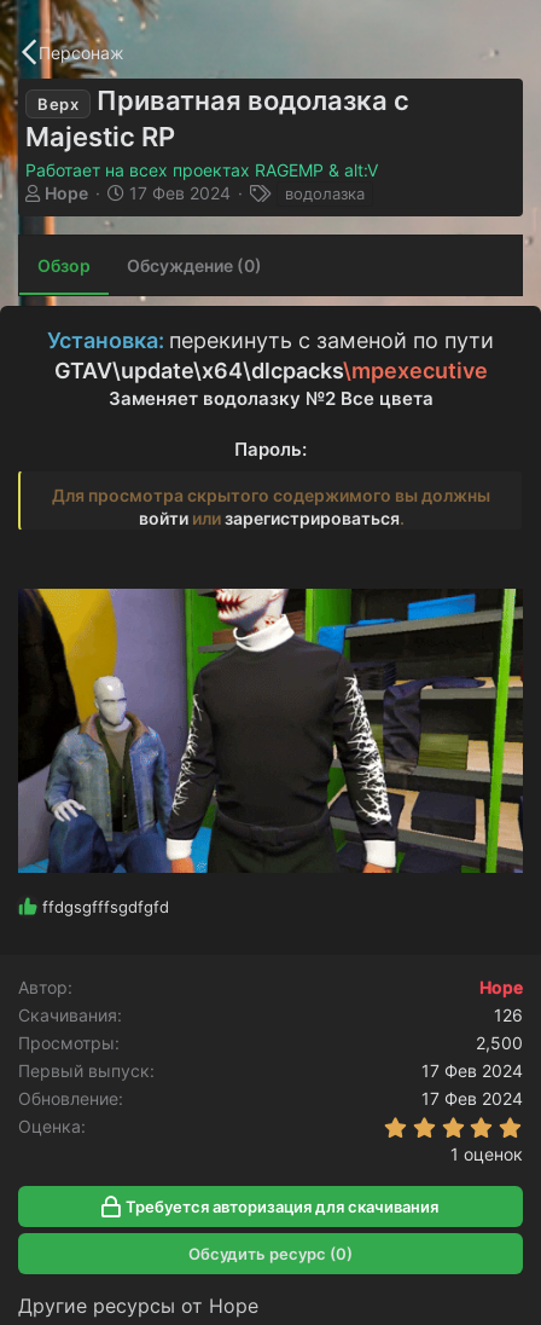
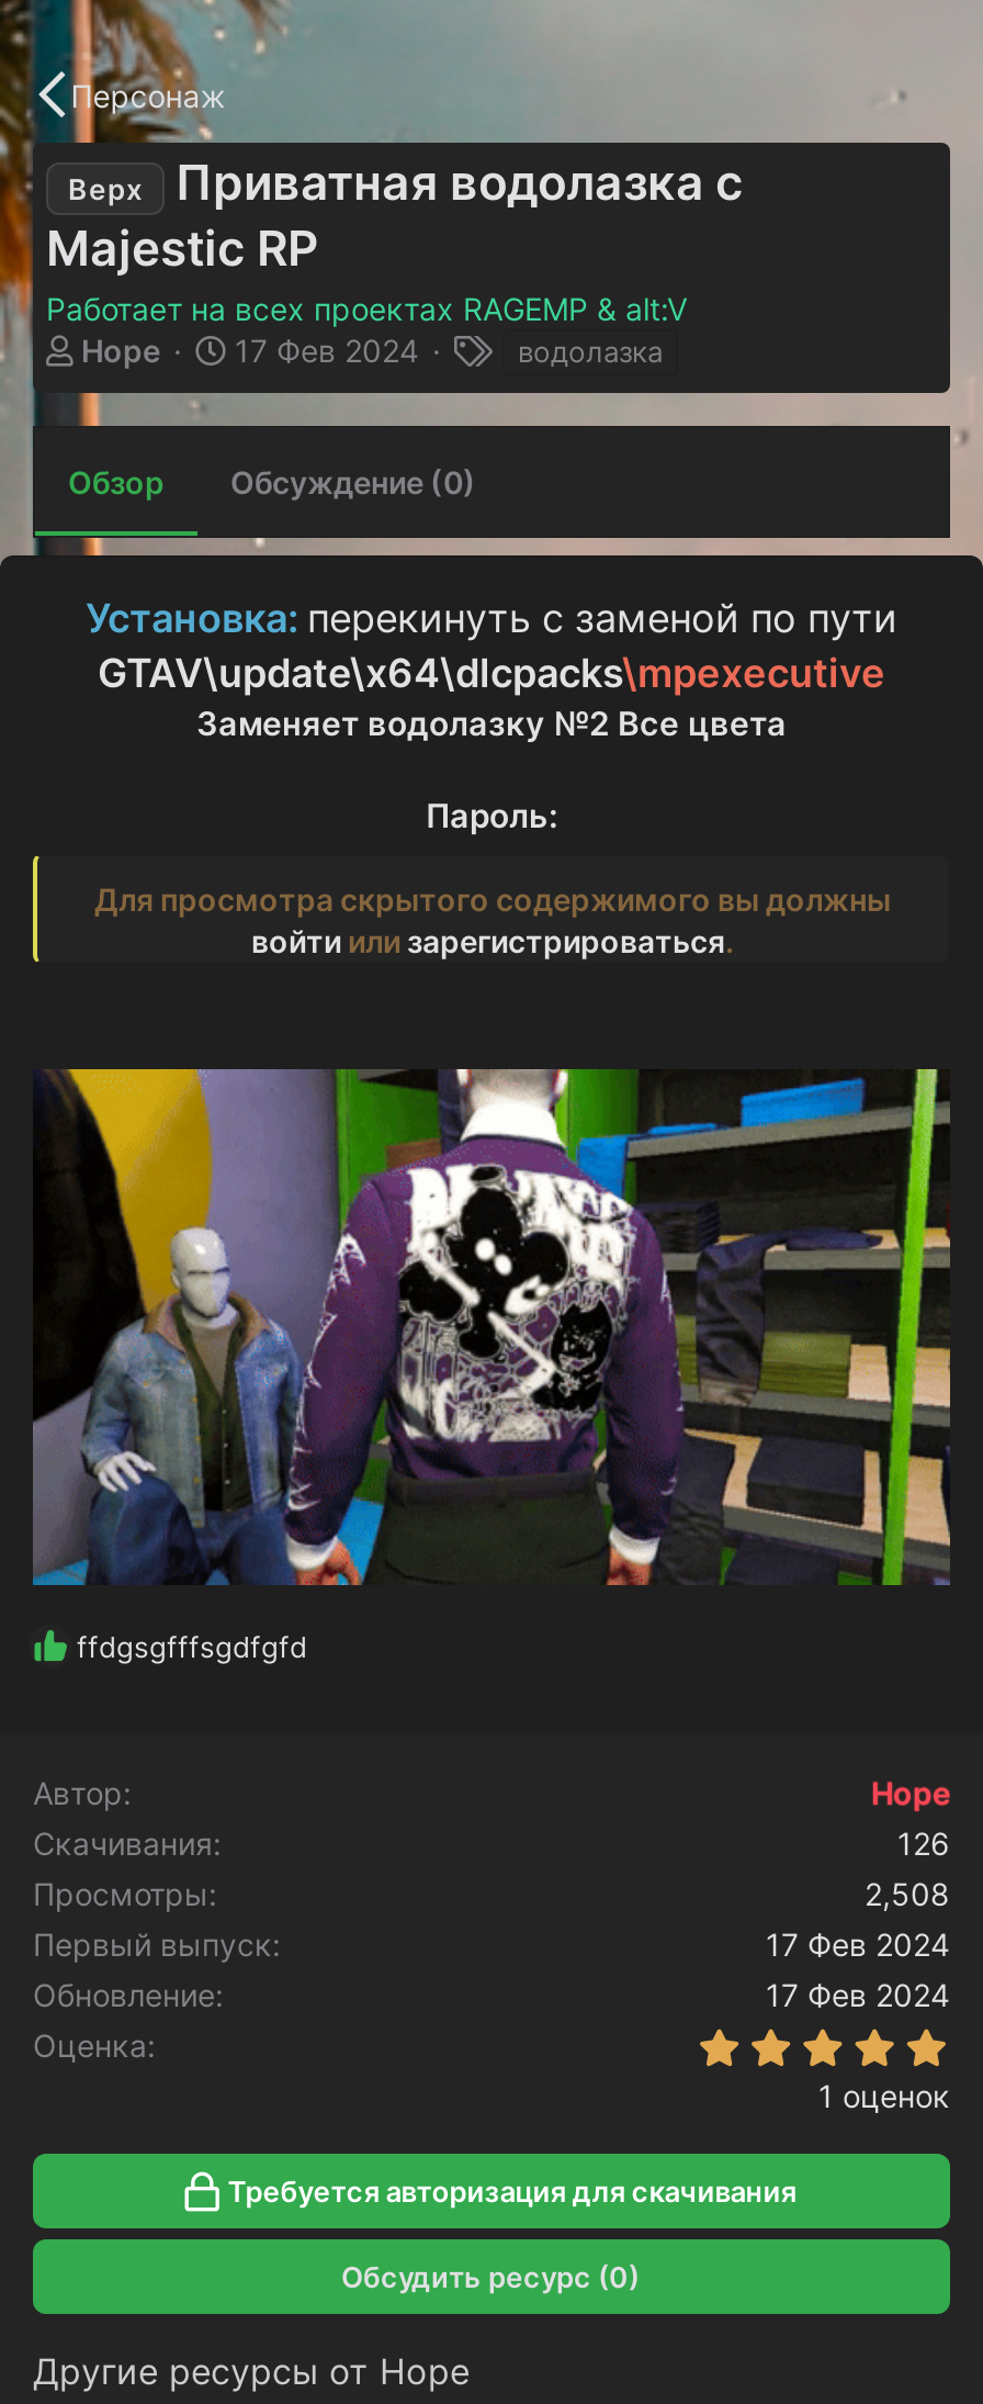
- [image]
+ [image]

- 2,500
+ 2,508
